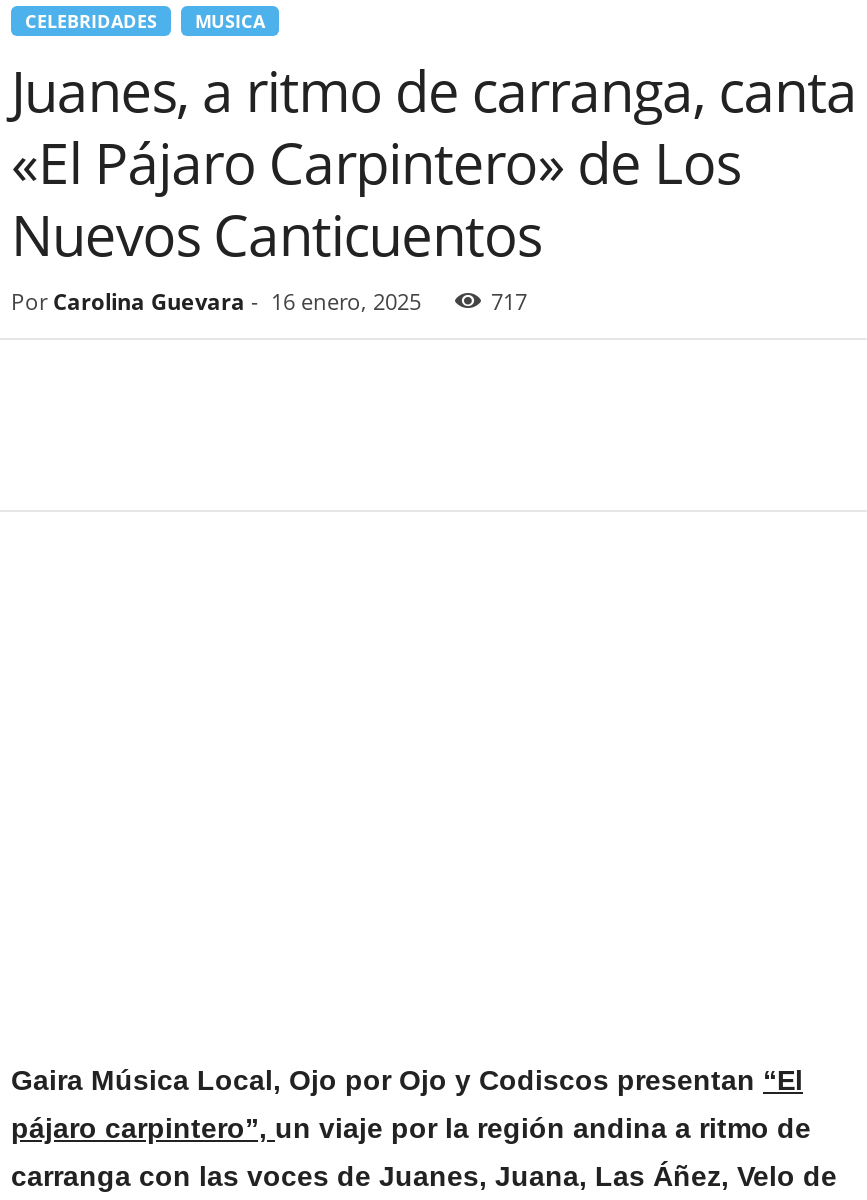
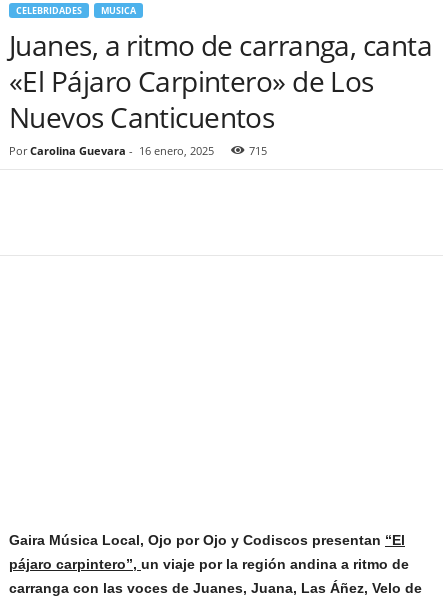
- 717
+ 715
